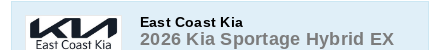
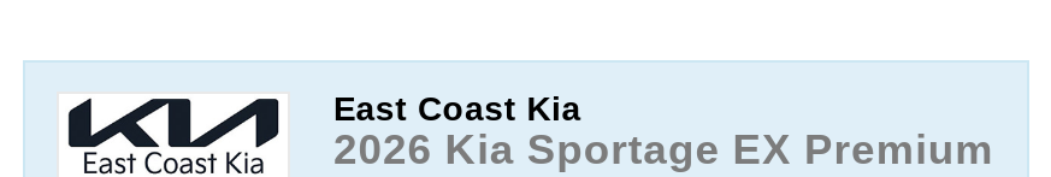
- 2026 Kia Sportage Hybrid EX
+ 2026 Kia Sportage EX Premium
